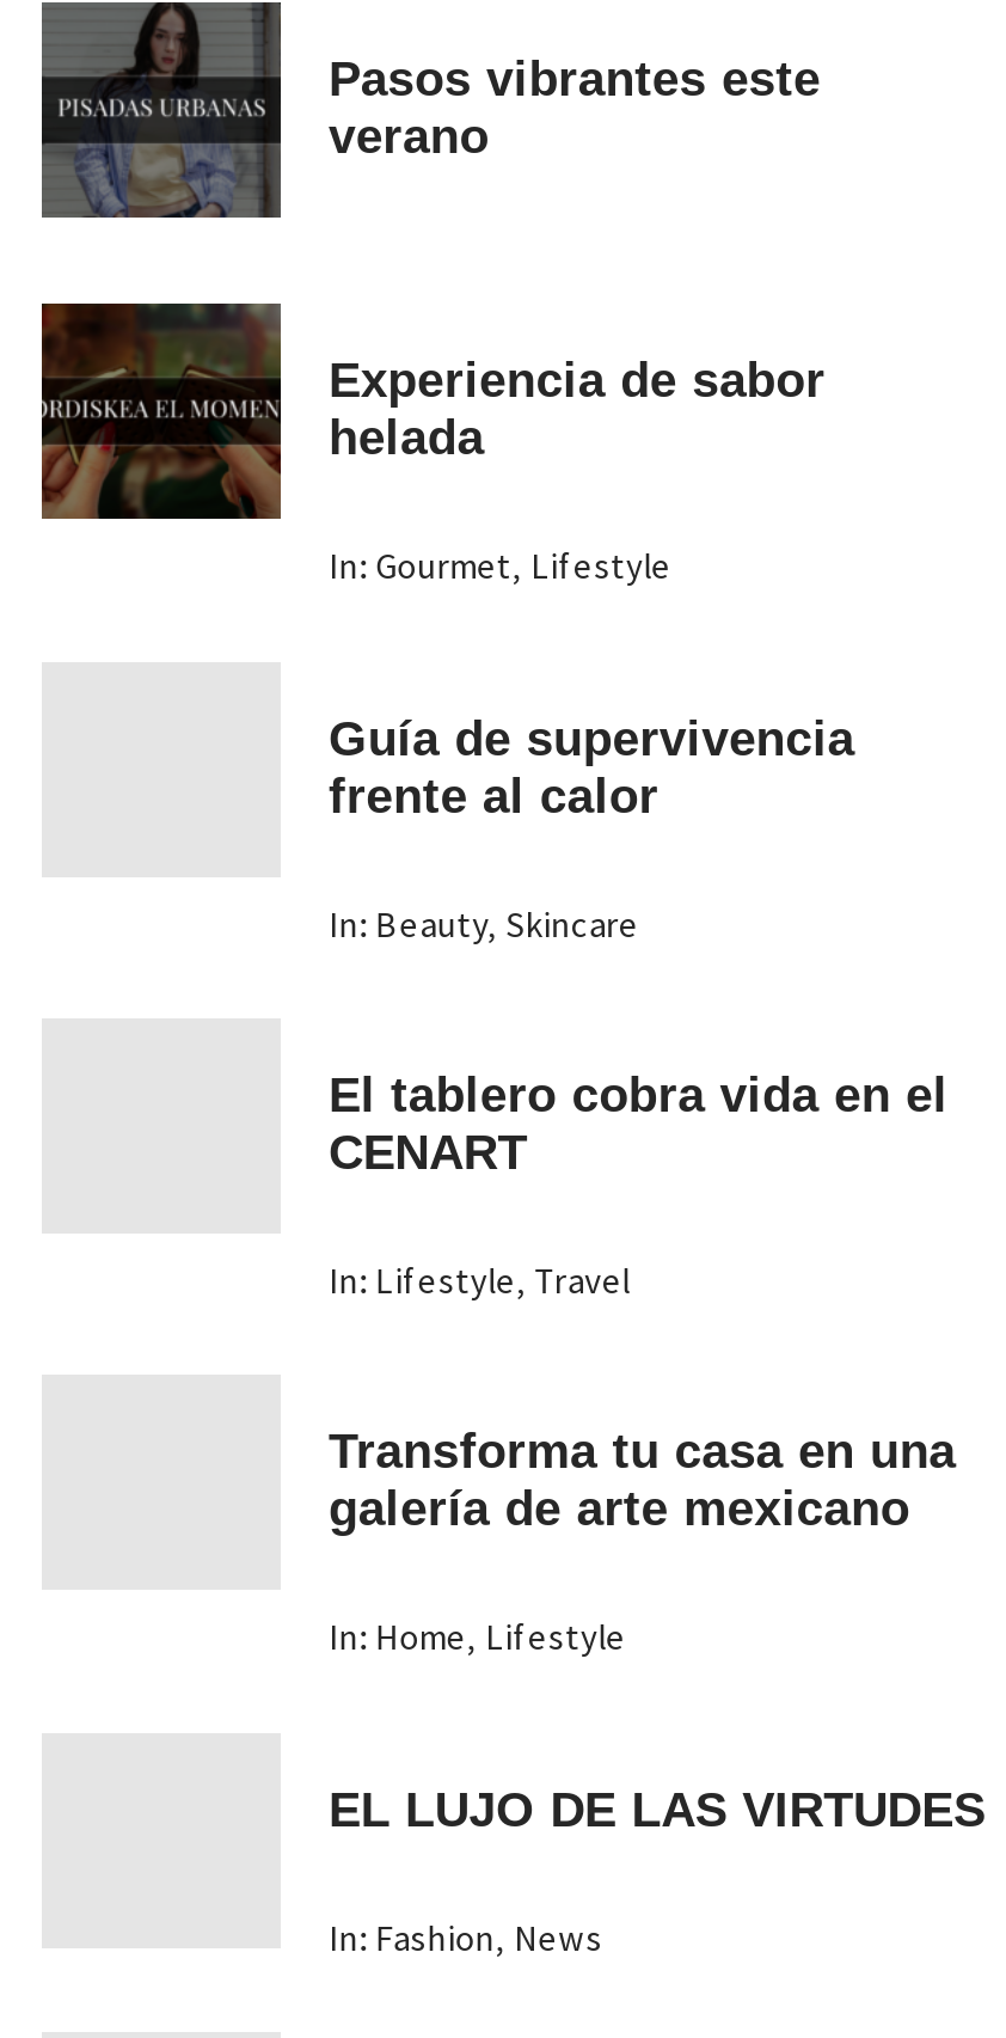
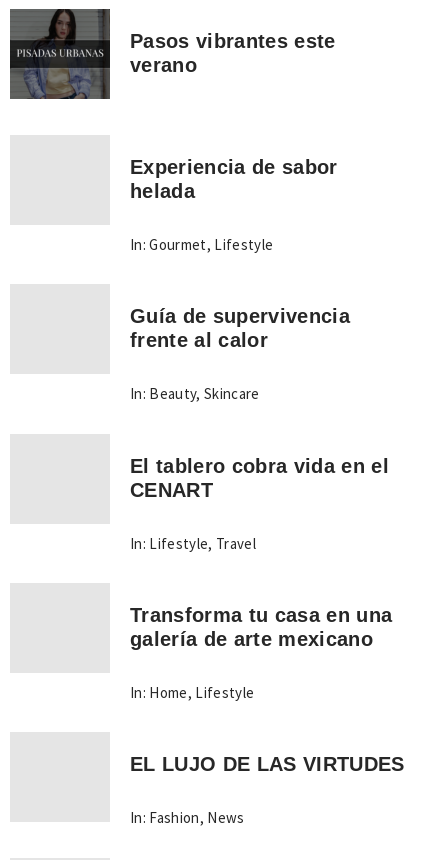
- [image]
